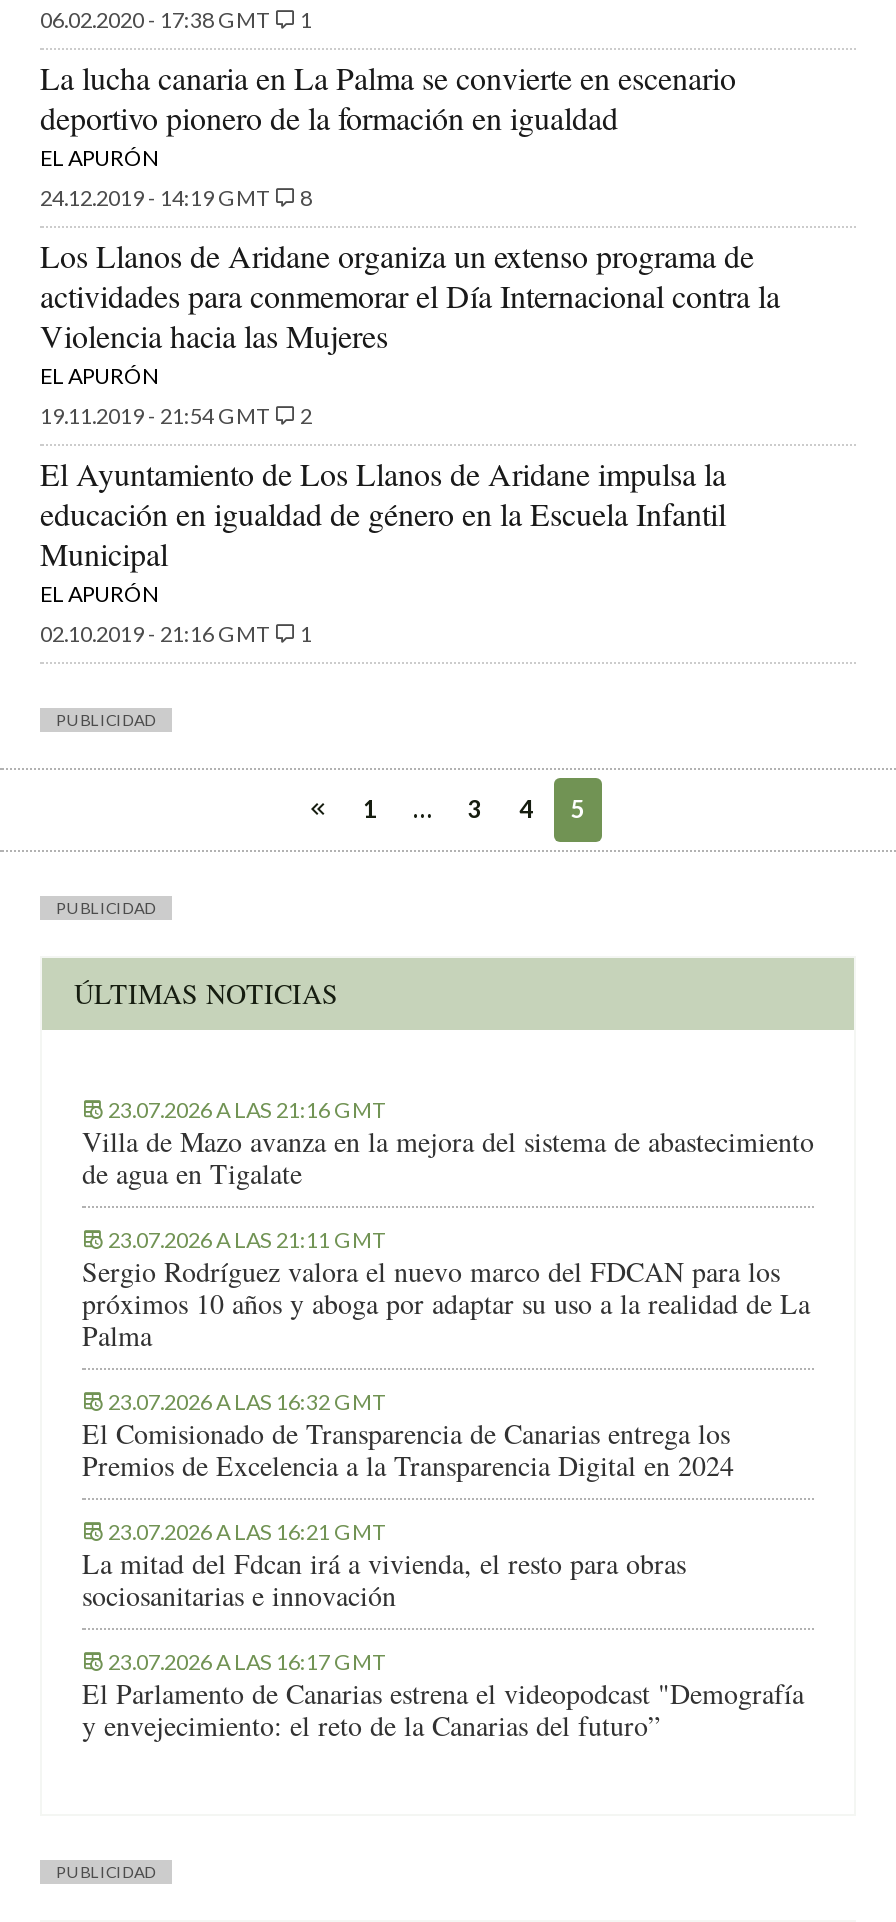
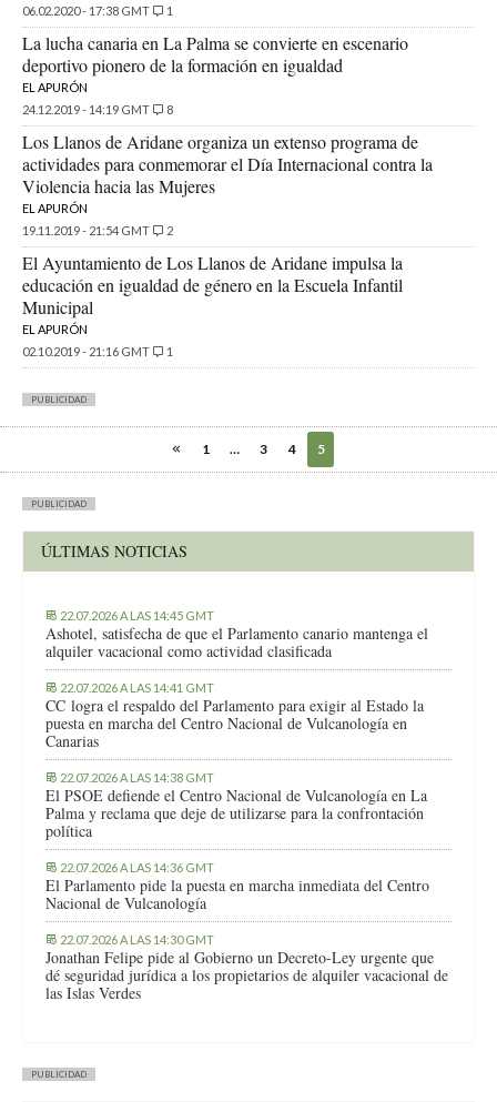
- 23.07.2026 A LAS 21:16 GMT
- Villa de Mazo avanza en la mejora del sistema de abastecimiento
- de agua en Tigalate
+ 22.07.2026 A LAS 14:45 GMT
+ Ashotel, satisfecha de que el Parlamento canario mantenga el
+ alquiler vacacional como actividad clasificada

- 23.07.2026 A LAS 21:11 GMT
- Sergio Rodríguez valora el nuevo marco del FDCAN para los
- próximos 10 años y aboga por adaptar su uso a la realidad de La
- Palma
+ 22.07.2026 A LAS 14:41 GMT
+ CC logra el respaldo del Parlamento para exigir al Estado la
+ puesta en marcha del Centro Nacional de Vulcanología en
+ Canarias

- 23.07.2026 A LAS 16:32 GMT
- El Comisionado de Transparencia de Canarias entrega los
- Premios de Excelencia a la Transparencia Digital en 2024
+ 22.07.2026 A LAS 14:38 GMT
+ El PSOE defiende el Centro Nacional de Vulcanología en La
+ Palma y reclama que deje de utilizarse para la confrontación
+ política

- 23.07.2026 A LAS 16:21 GMT
- La mitad del Fdcan irá a vivienda, el resto para obras
- sociosanitarias e innovación
+ 22.07.2026 A LAS 14:36 GMT
+ El Parlamento pide la puesta en marcha inmediata del Centro
+ Nacional de Vulcanología

- 23.07.2026 A LAS 16:17 GMT
- El Parlamento de Canarias estrena el videopodcast "Demografía
- y envejecimiento: el reto de la Canarias del futuro”
+ 22.07.2026 A LAS 14:30 GMT
+ Jonathan Felipe pide al Gobierno un Decreto-Ley urgente que
+ dé seguridad jurídica a los propietarios de alquiler vacacional de
+ las Islas Verdes
